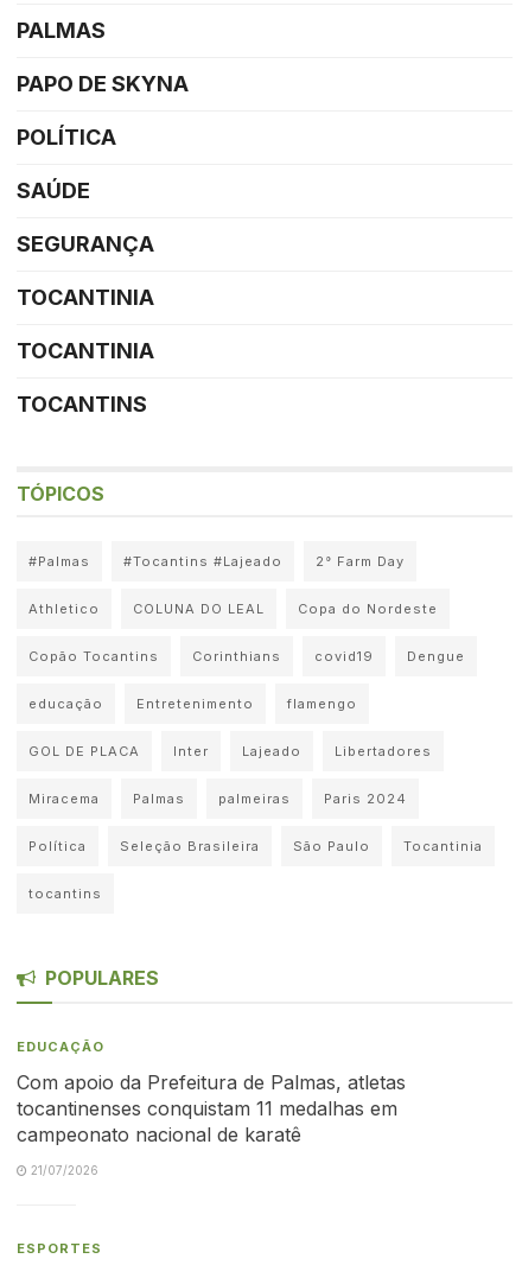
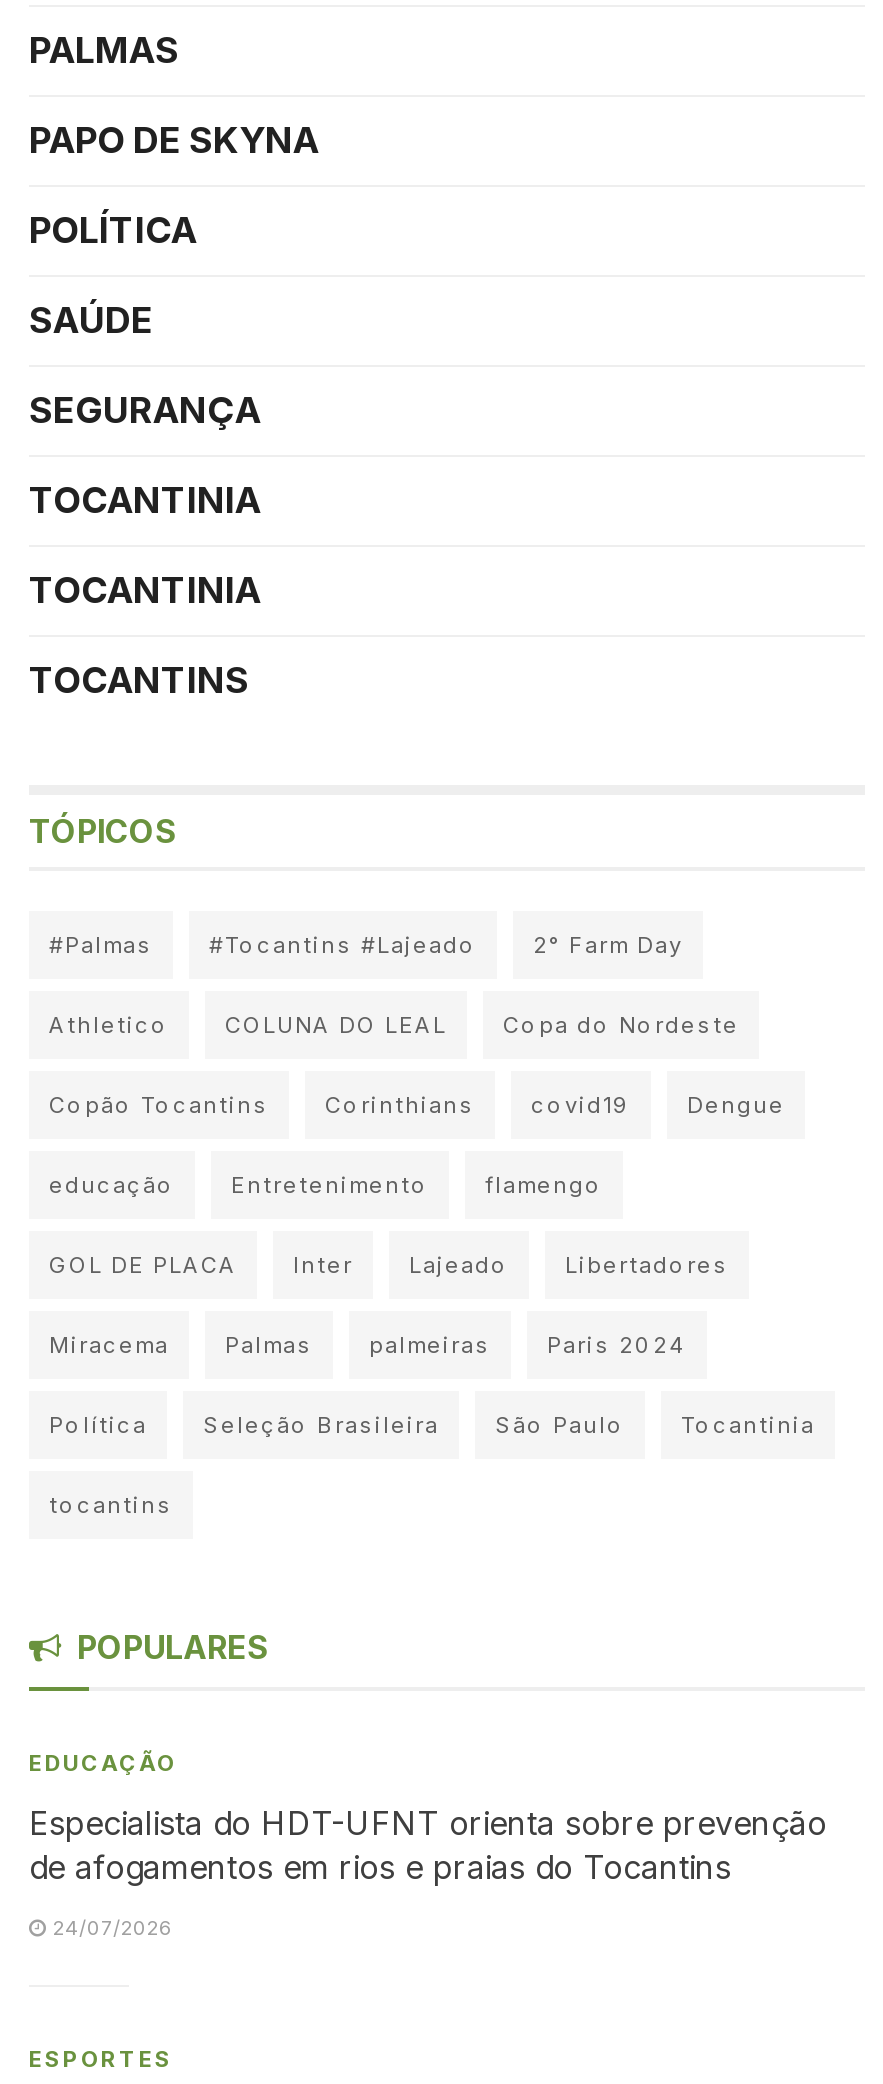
- Com apoio da Prefeitura de Palmas, atletas
- tocantinenses conquistam 11 medalhas em
- campeonato nacional de karatê
+ Especialista do HDT-UFNT orienta sobre prevenção
+ de afogamentos em rios e praias do Tocantins

- 21/07/2026
+ 24/07/2026
